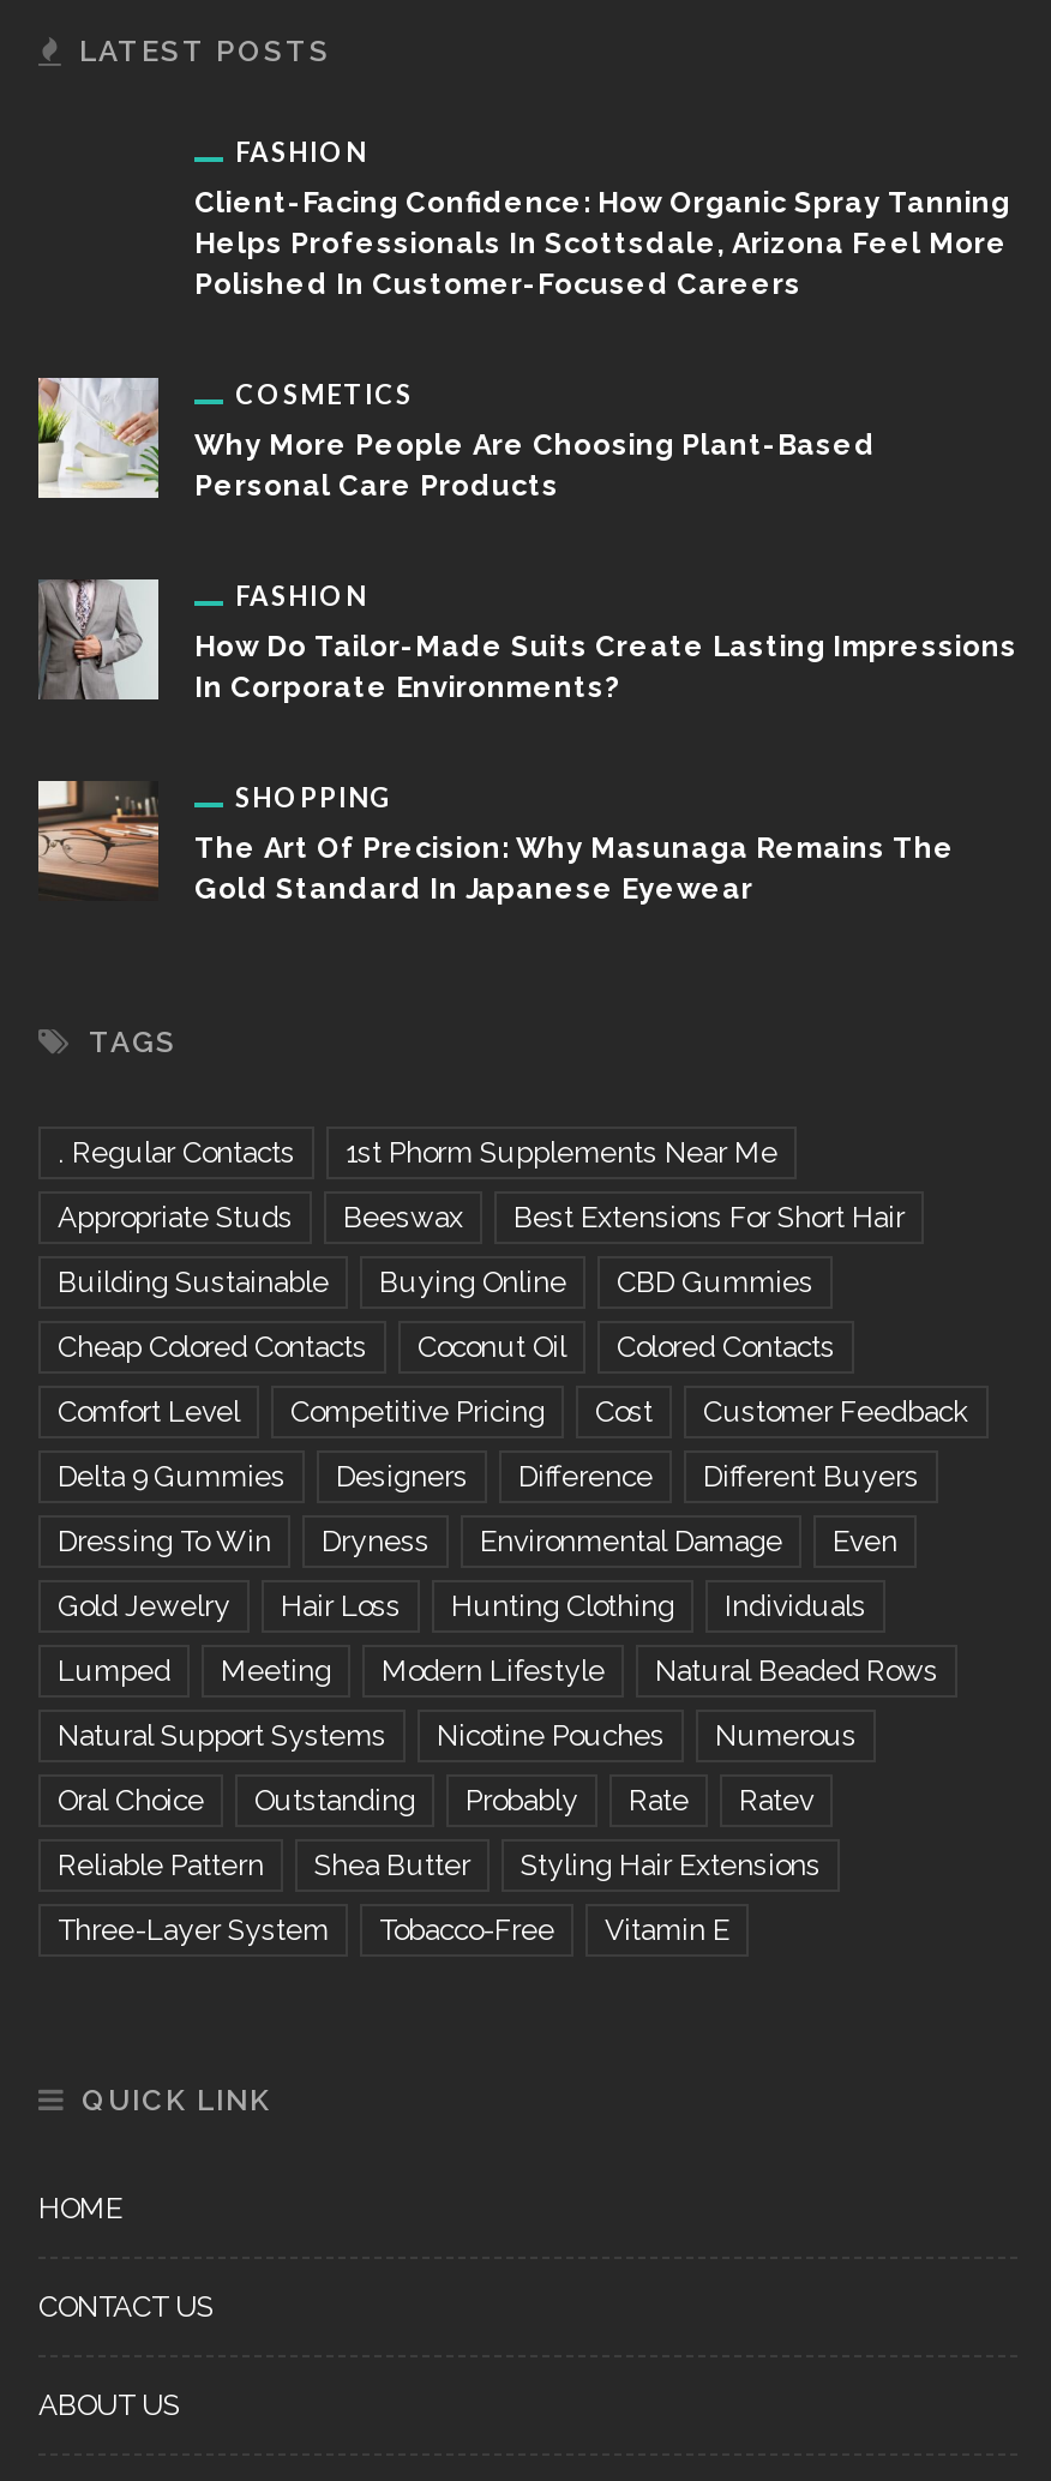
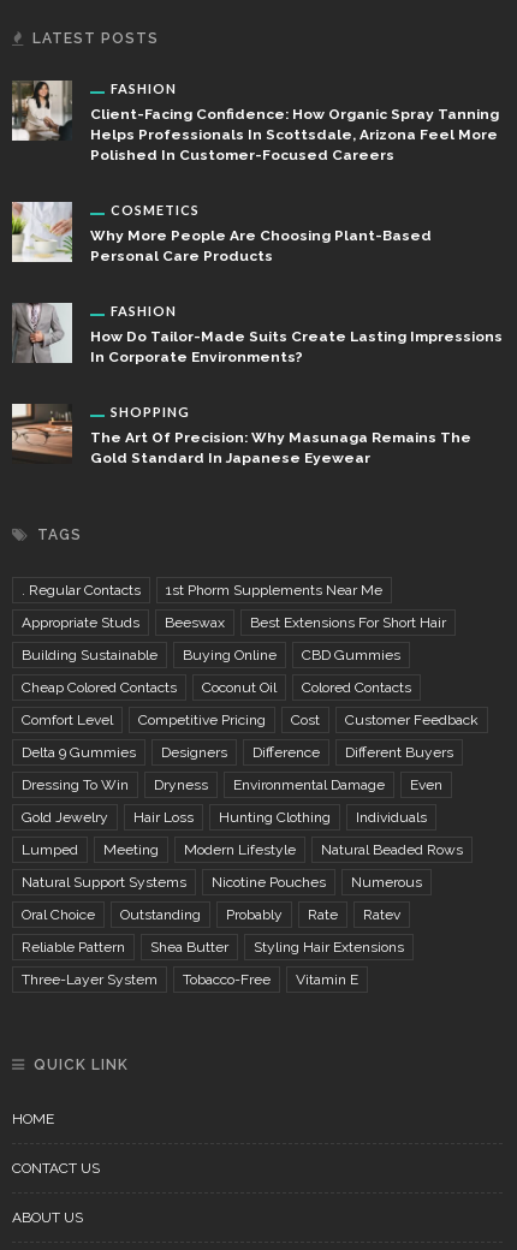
+ [image]
